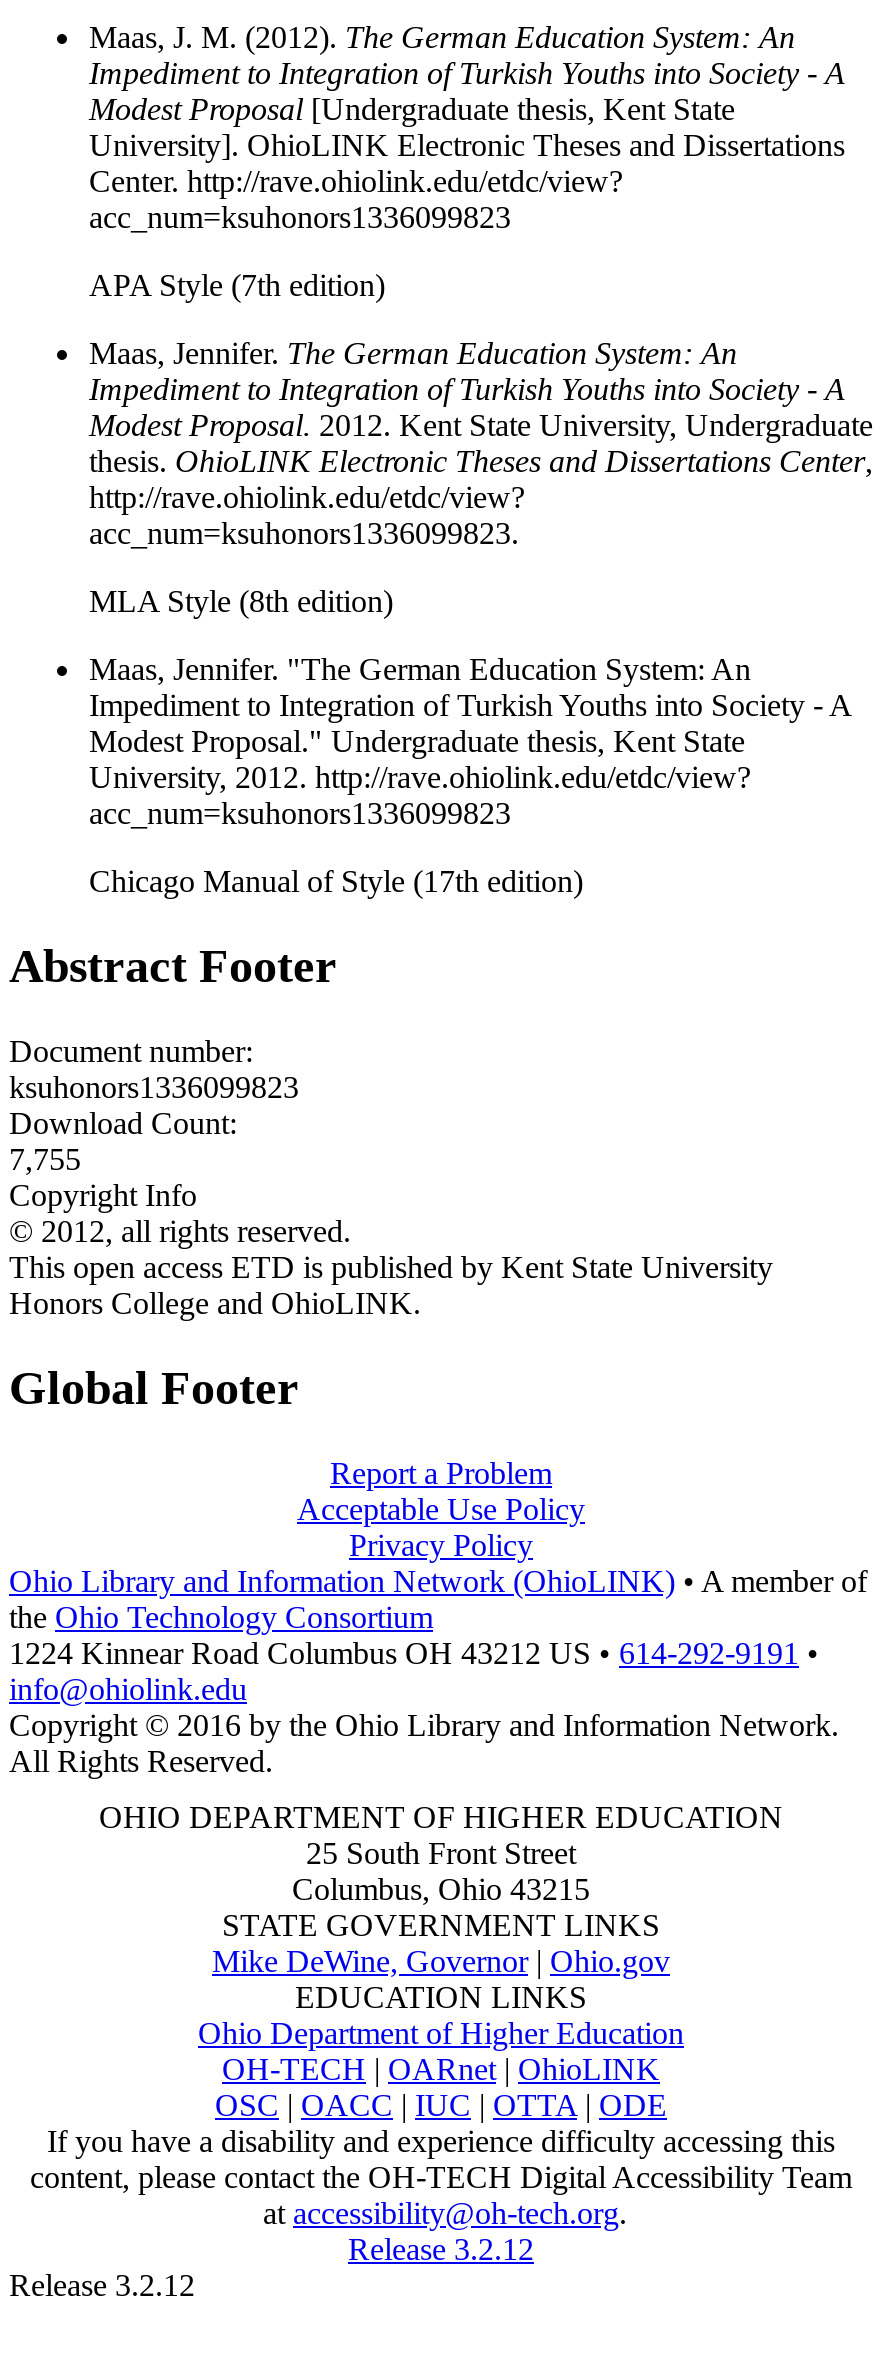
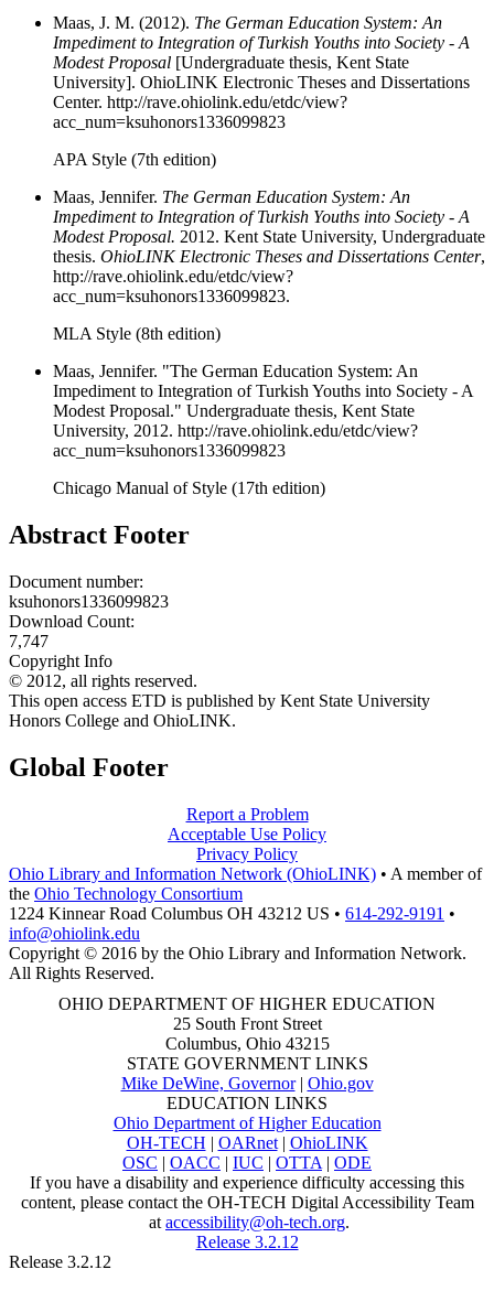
- 7,755
+ 7,747
